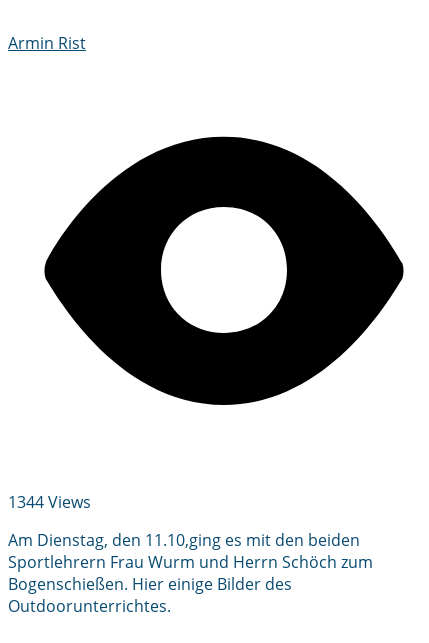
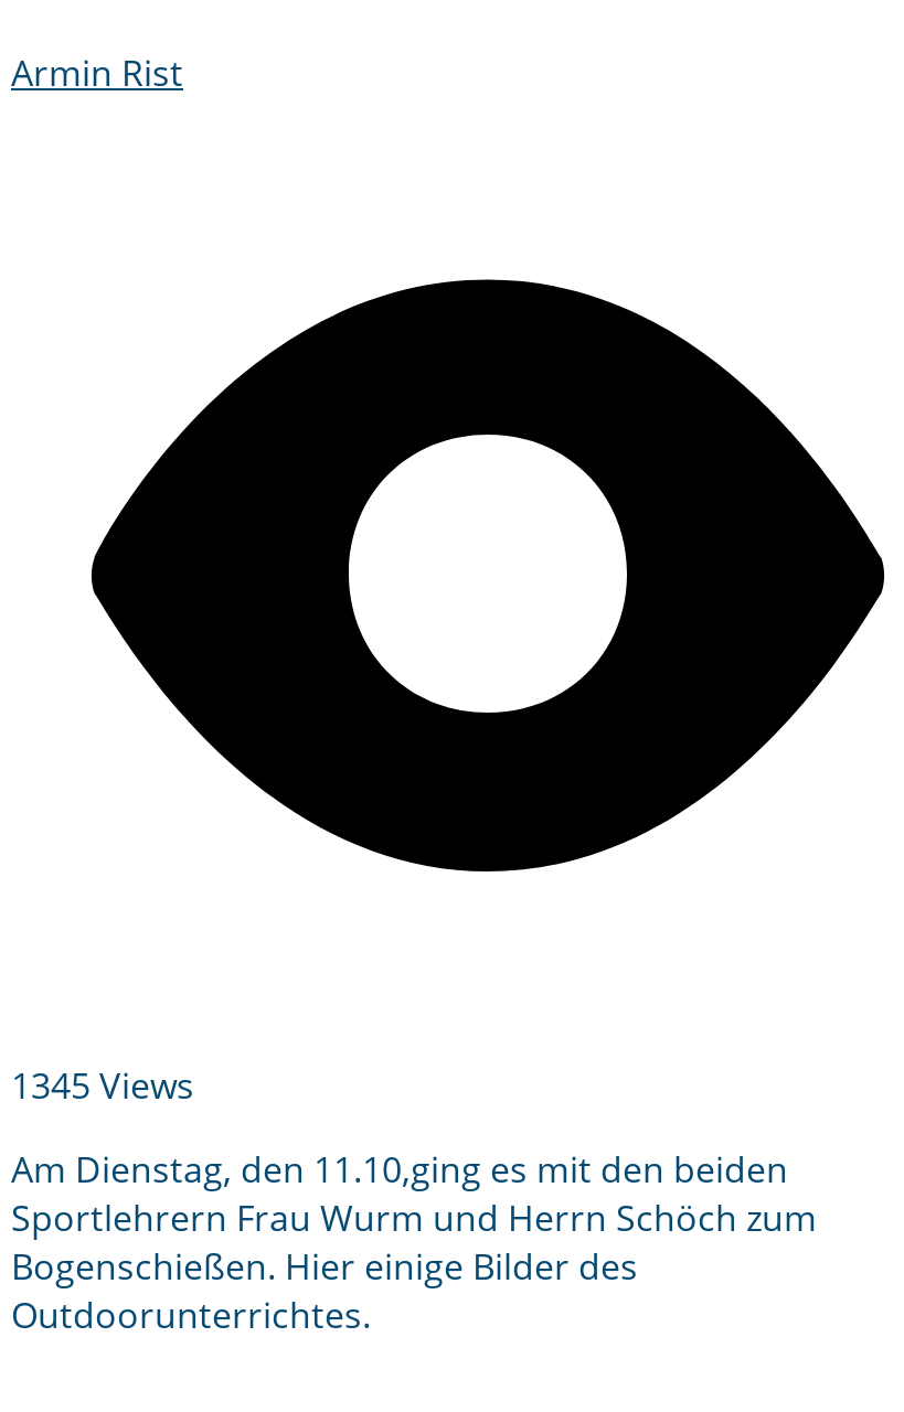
- 1344 Views
+ 1345 Views
